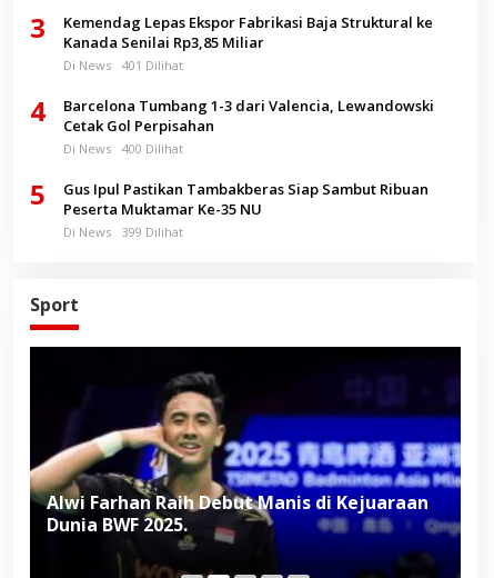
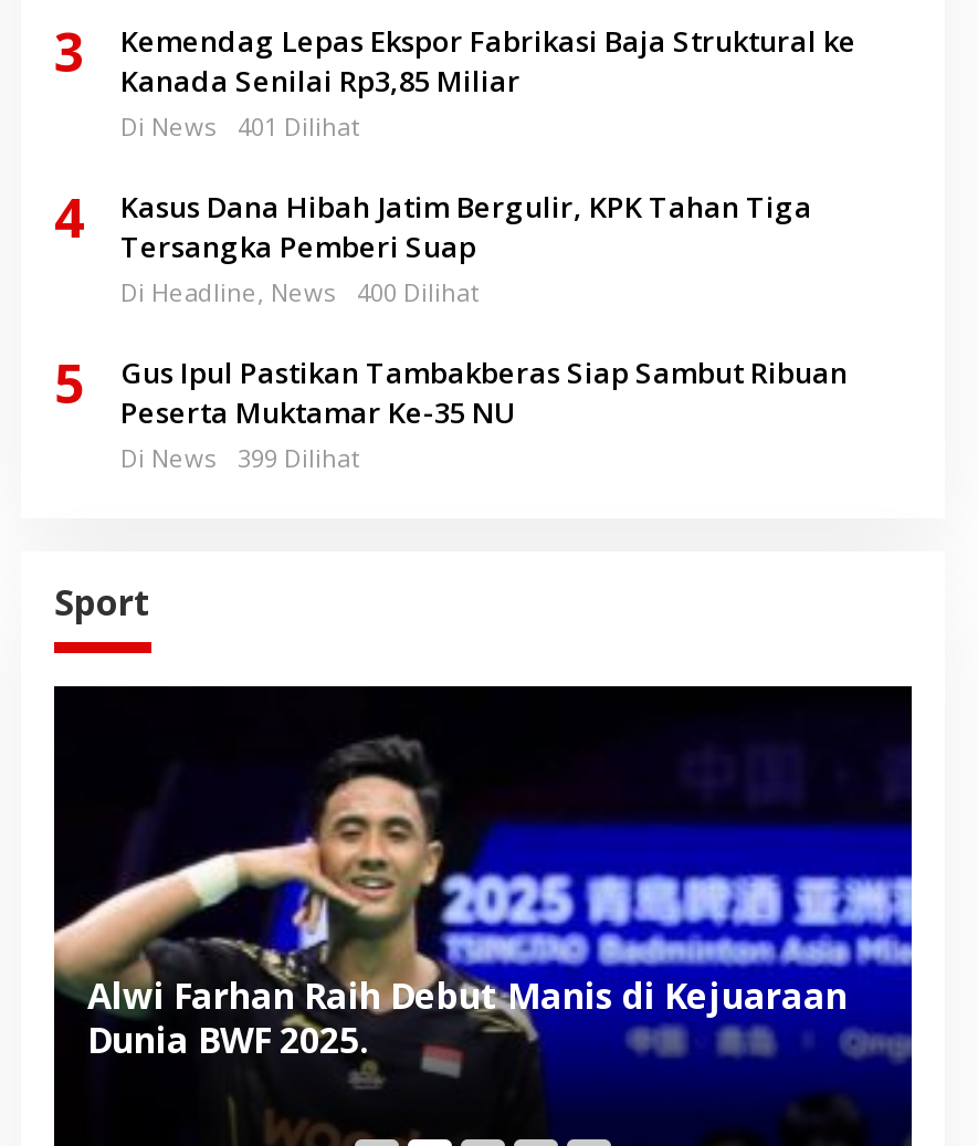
- Barcelona Tumbang 1-3 dari Valencia, Lewandowski
- Cetak Gol Perpisahan
- Di News
+ Kasus Dana Hibah Jatim Bergulir, KPK Tahan Tiga
+ Tersangka Pemberi Suap
+ Di Headline, News
